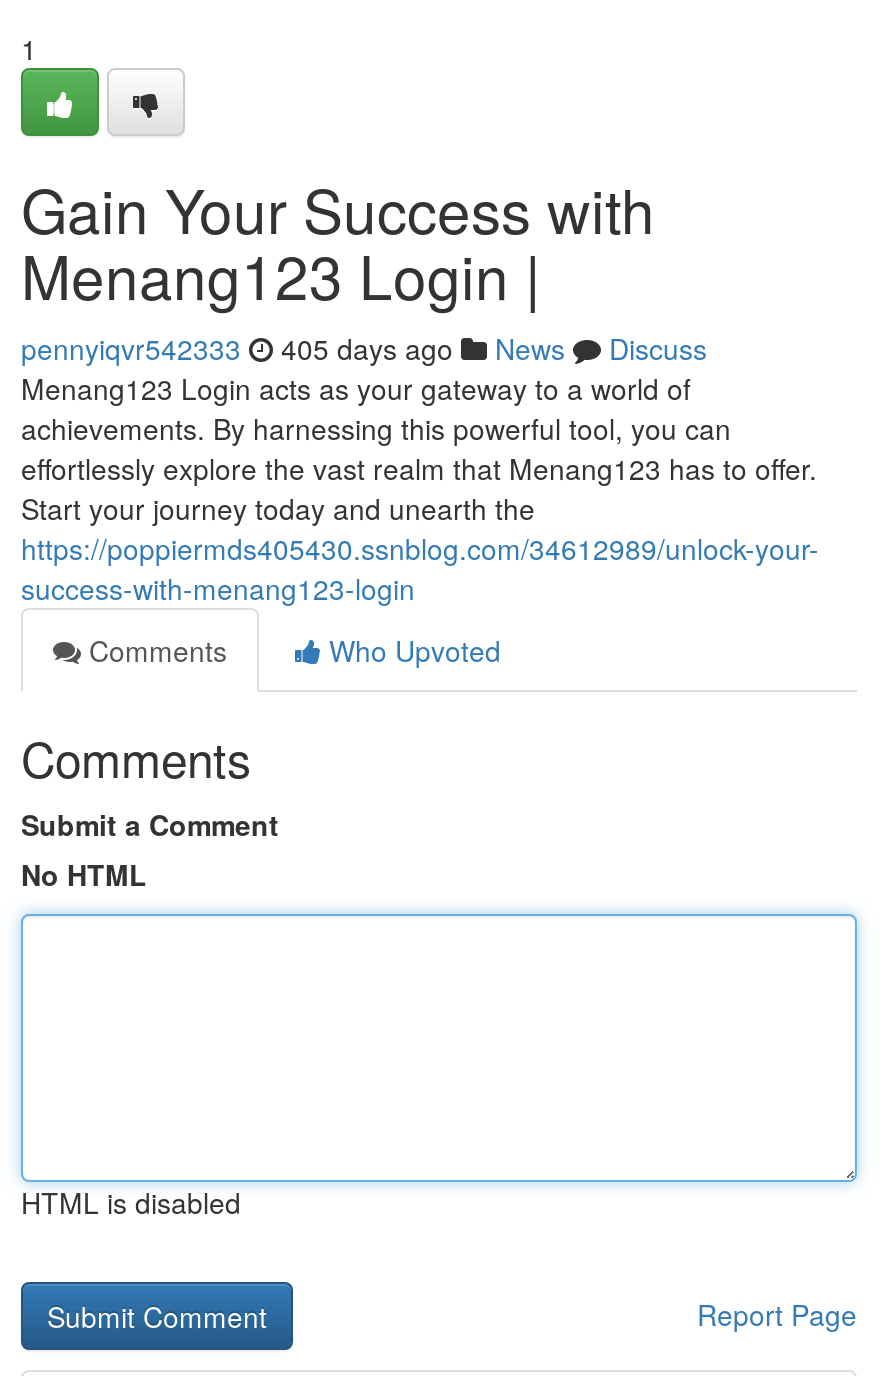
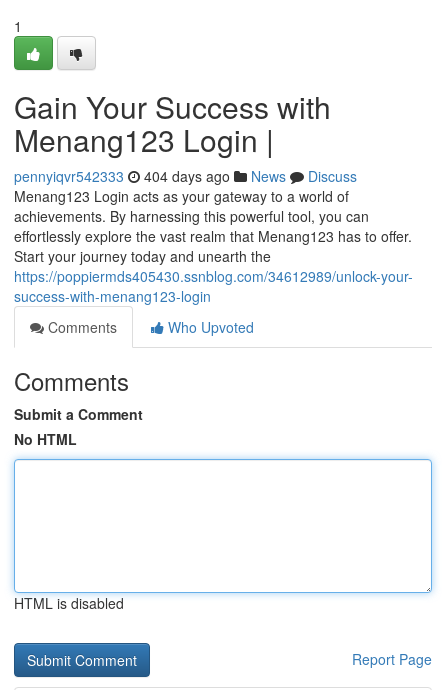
- pennyiqvr542333 405 days ago News Discuss
+ pennyiqvr542333 404 days ago News Discuss
